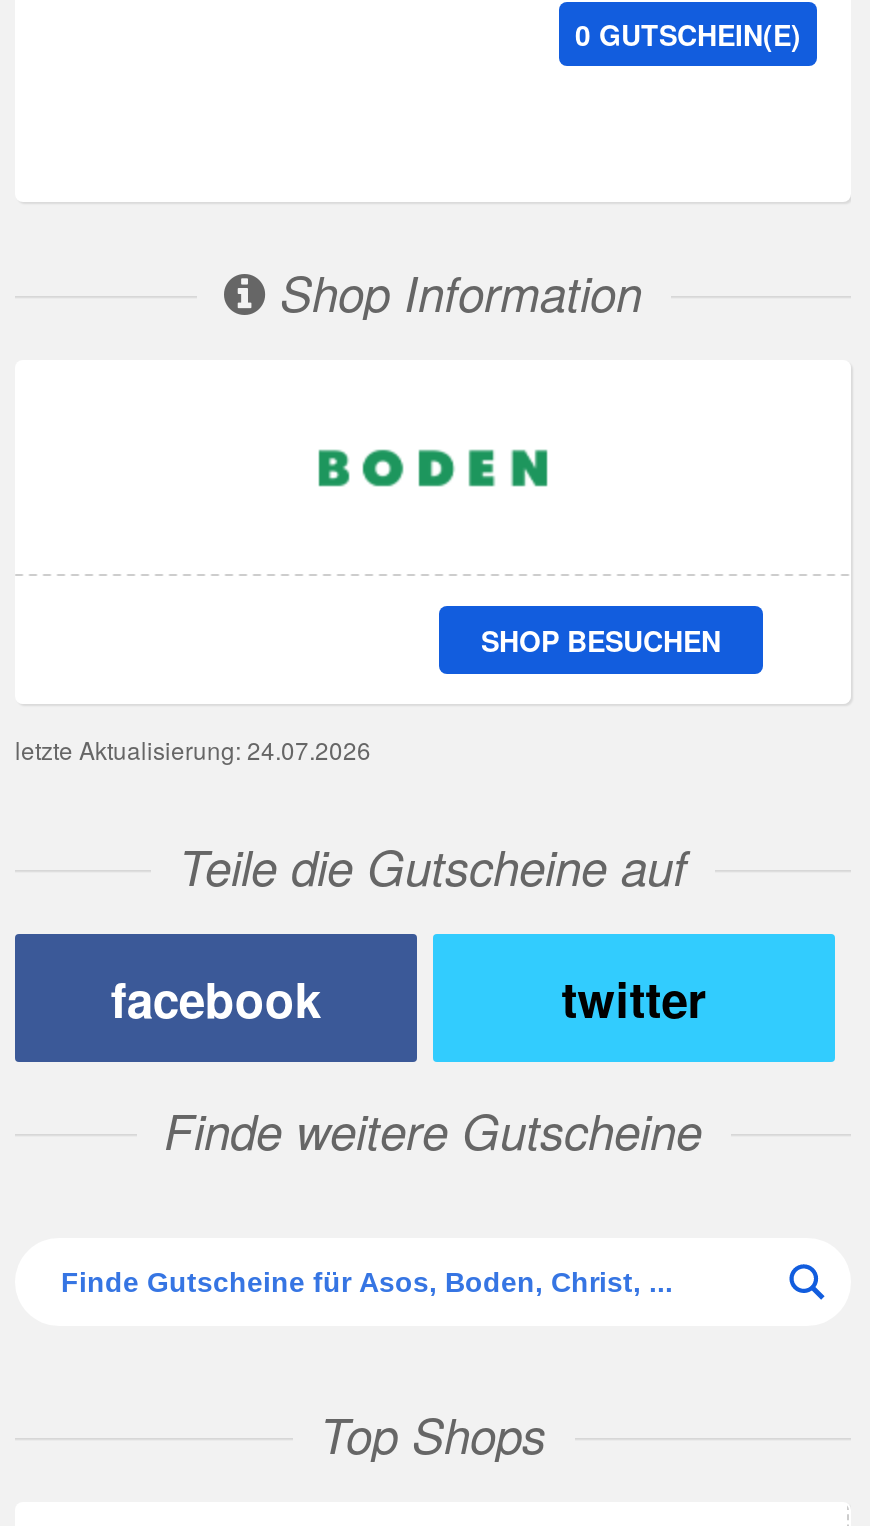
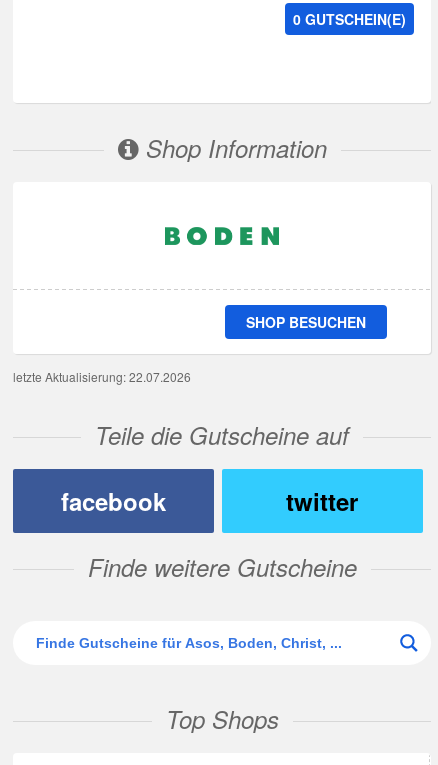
- letzte Aktualisierung: 24.07.2026
+ letzte Aktualisierung: 22.07.2026
